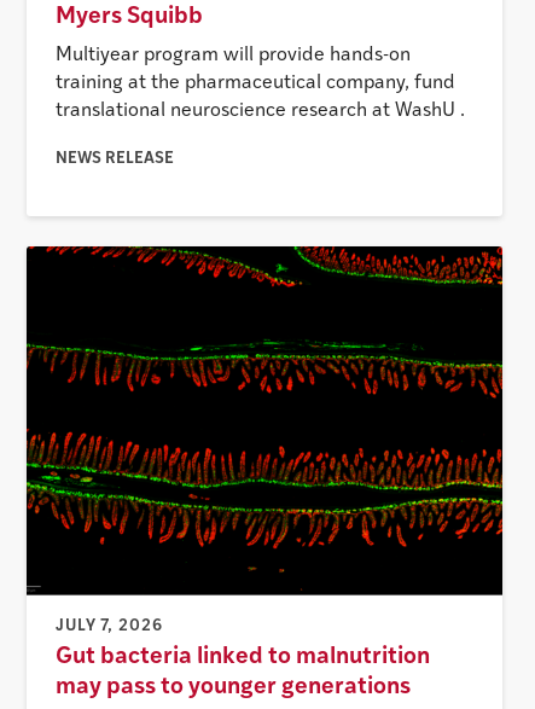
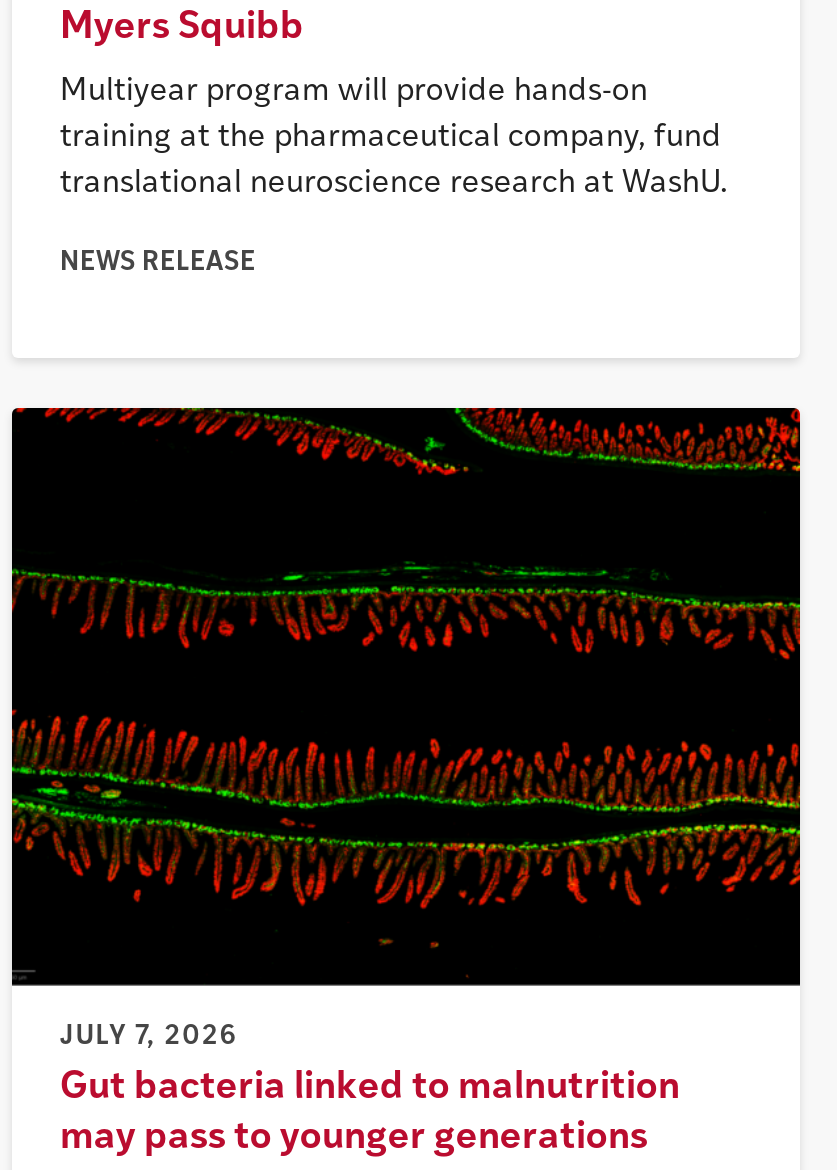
- translational neuroscience research at WashU .
+ translational neuroscience research at WashU.
